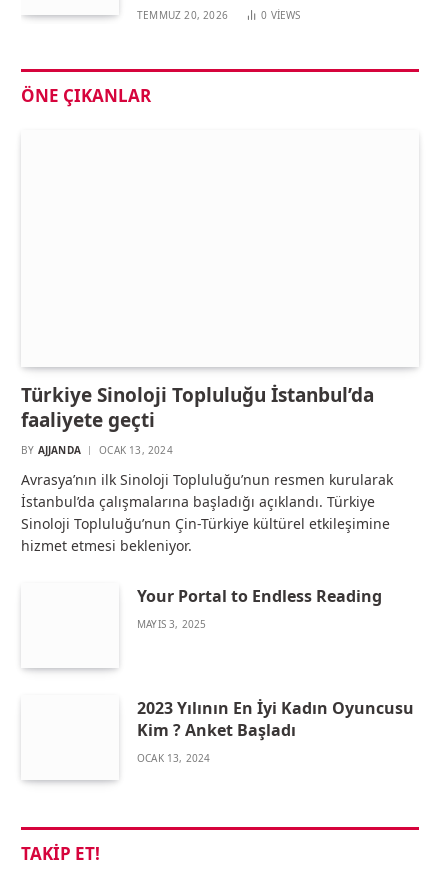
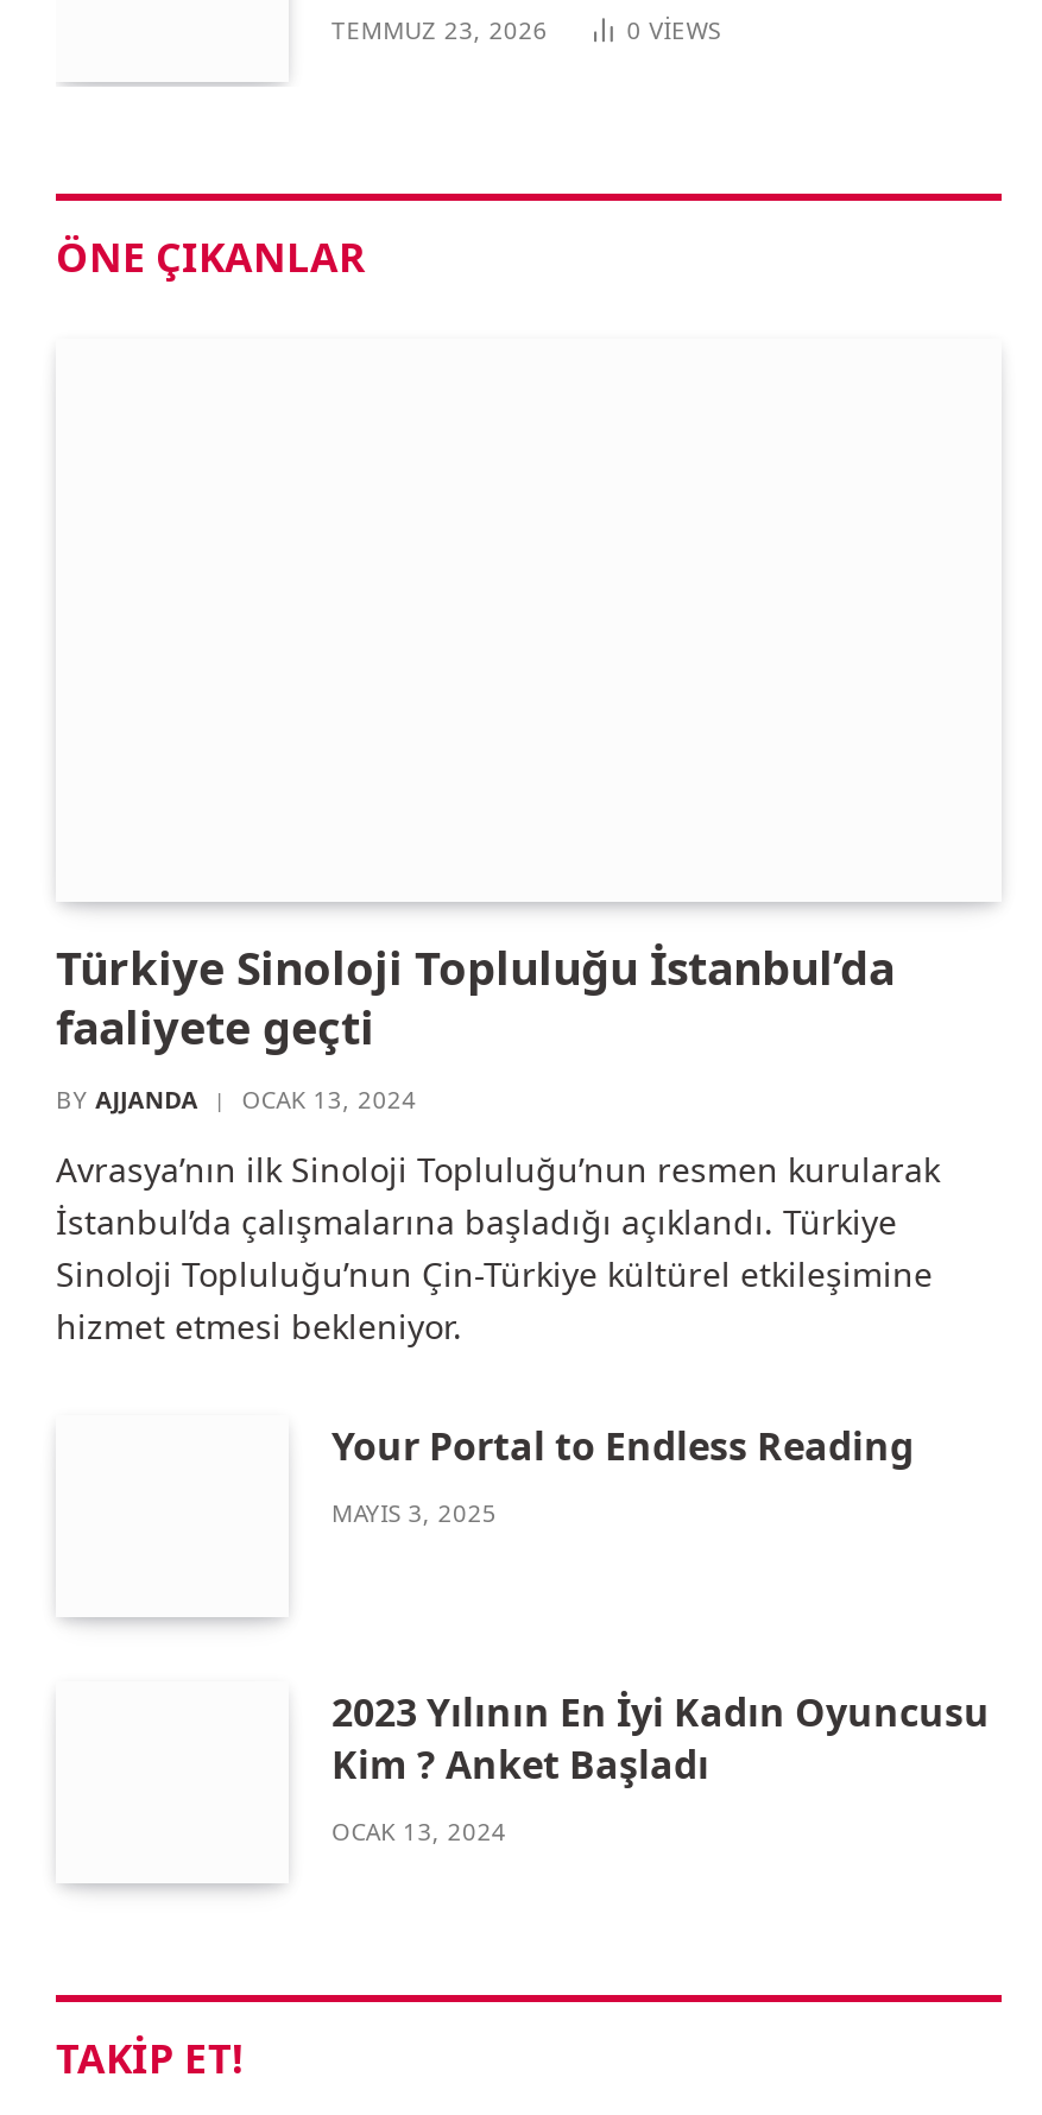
- TEMMUZ 20, 2026
+ TEMMUZ 23, 2026
